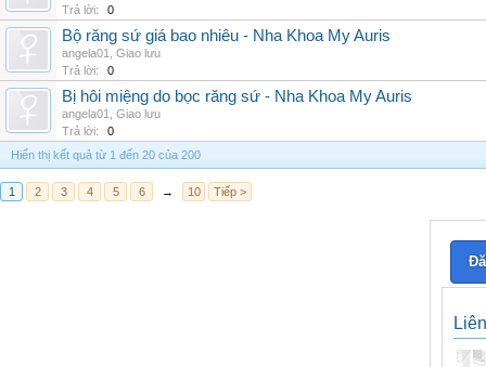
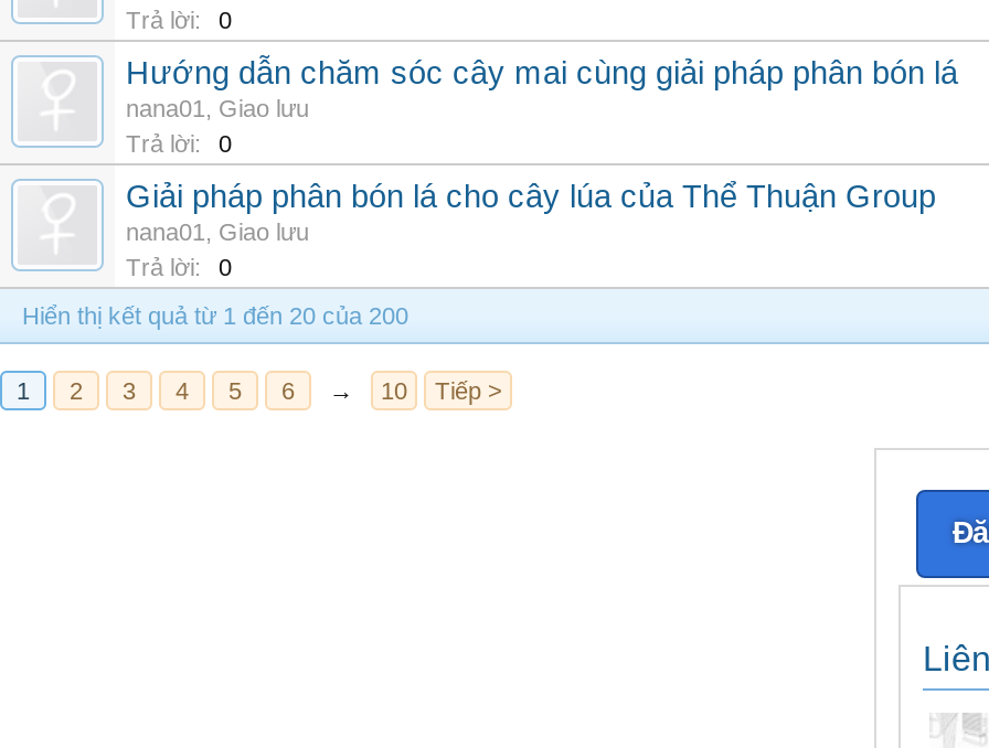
- Bộ răng sứ giá bao nhiêu - Nha Khoa My Auris
- angela01, Giao lưu
+ Hướng dẫn chăm sóc cây mai cùng giải pháp phân bón lá
+ nana01, Giao lưu

- Bị hôi miệng do bọc răng sứ - Nha Khoa My Auris
- angela01, Giao lưu
+ Giải pháp phân bón lá cho cây lúa của Thể Thuận Group
+ nana01, Giao lưu
